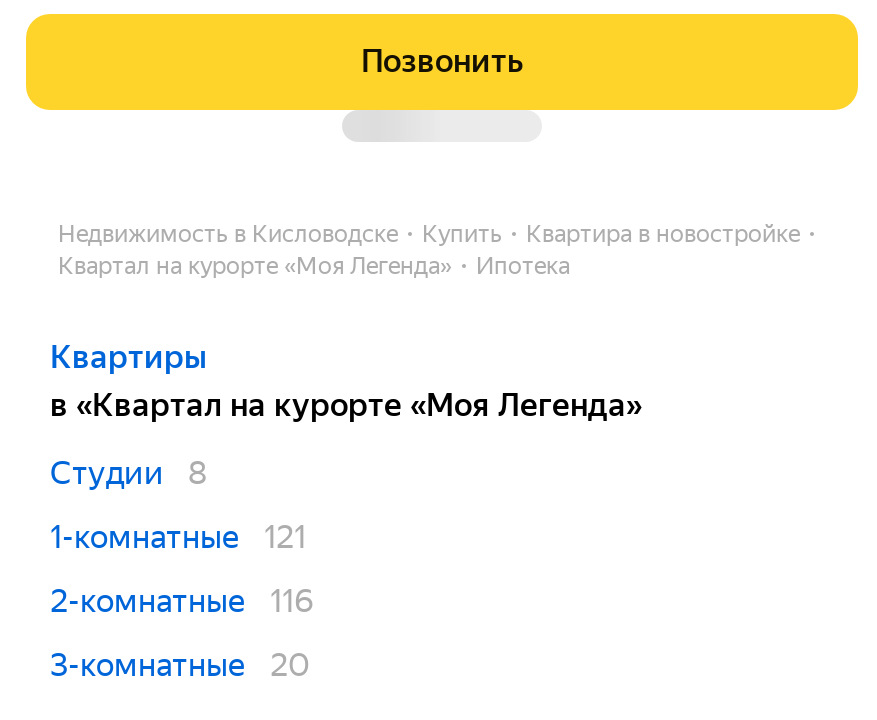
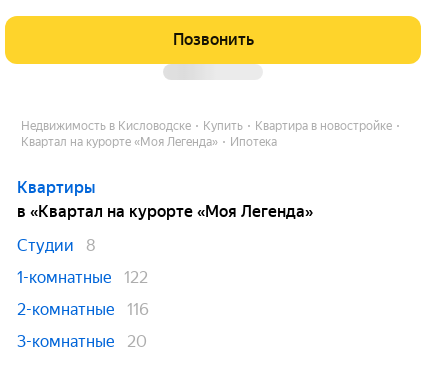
- 1-комнатные 121
+ 1-комнатные 122
